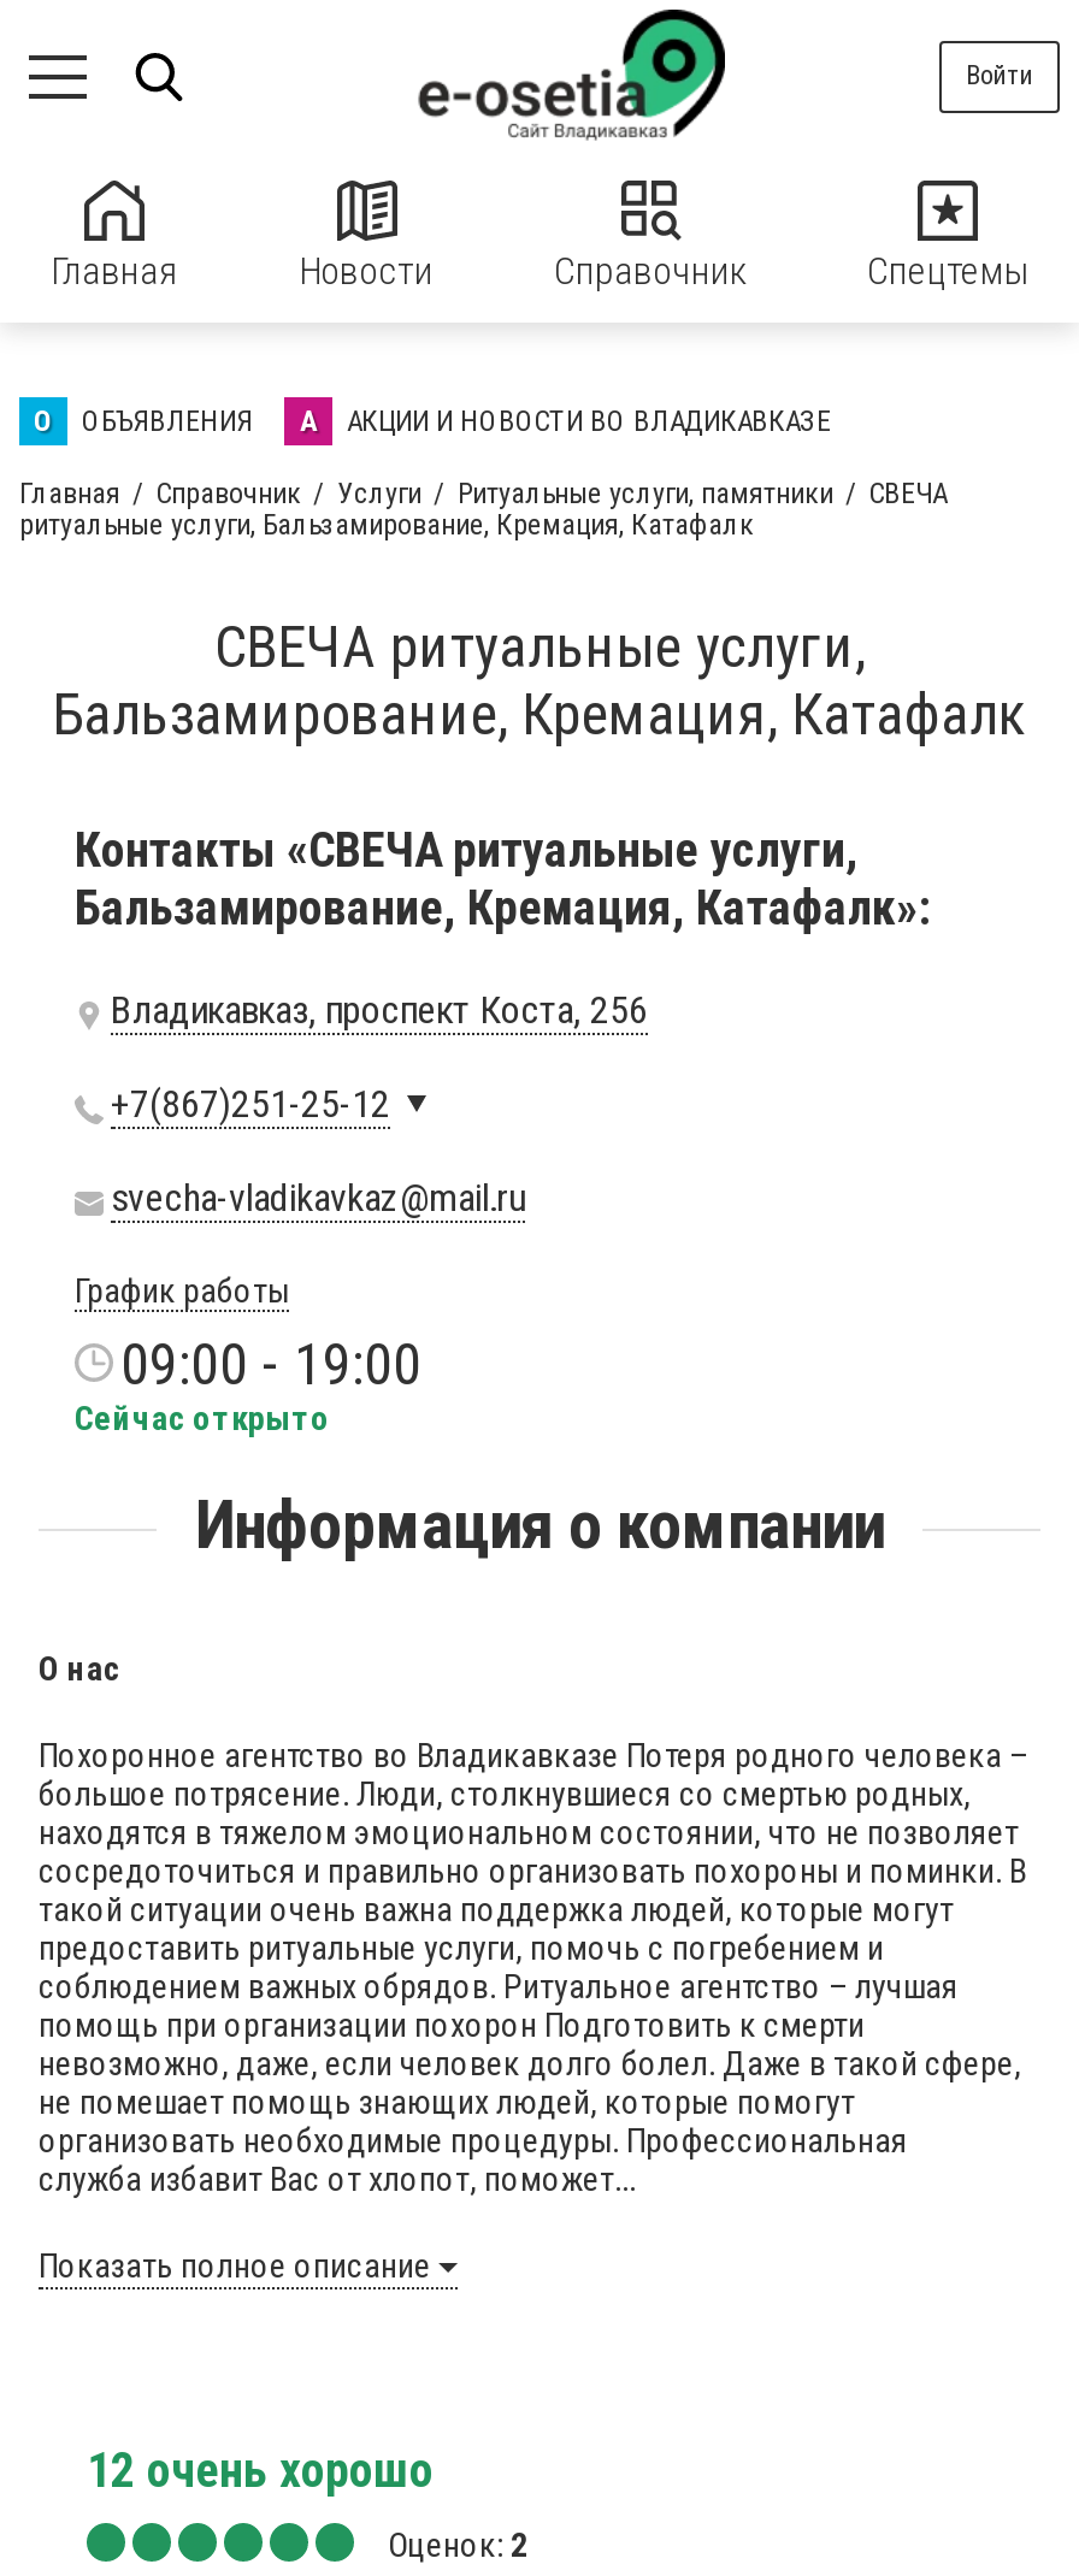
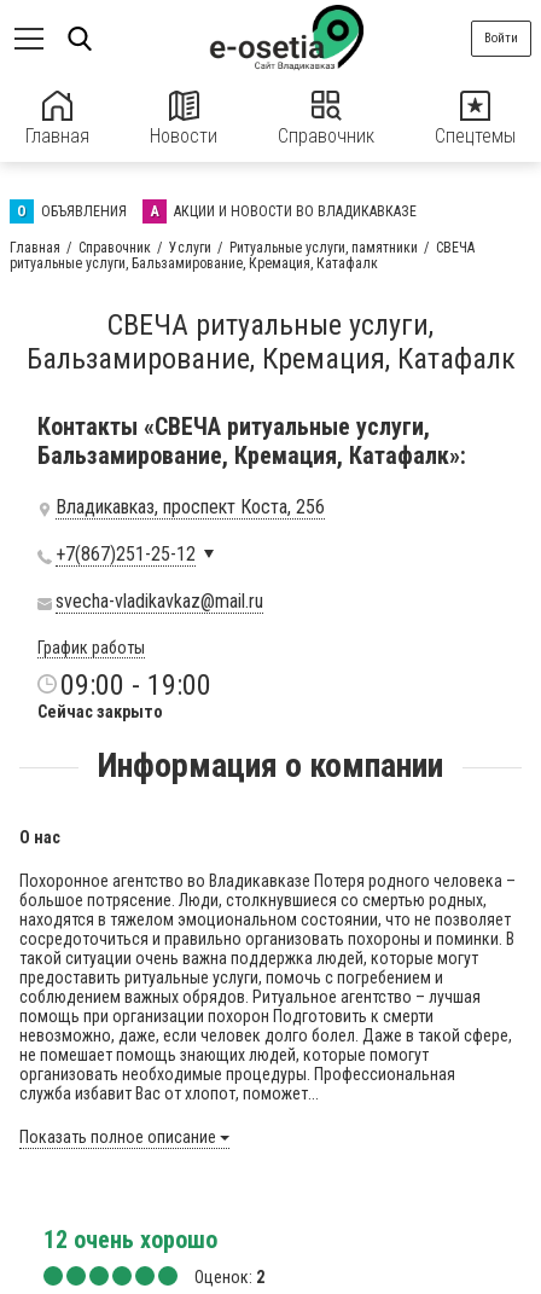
- Сейчас открыто
+ Сейчас закрыто
